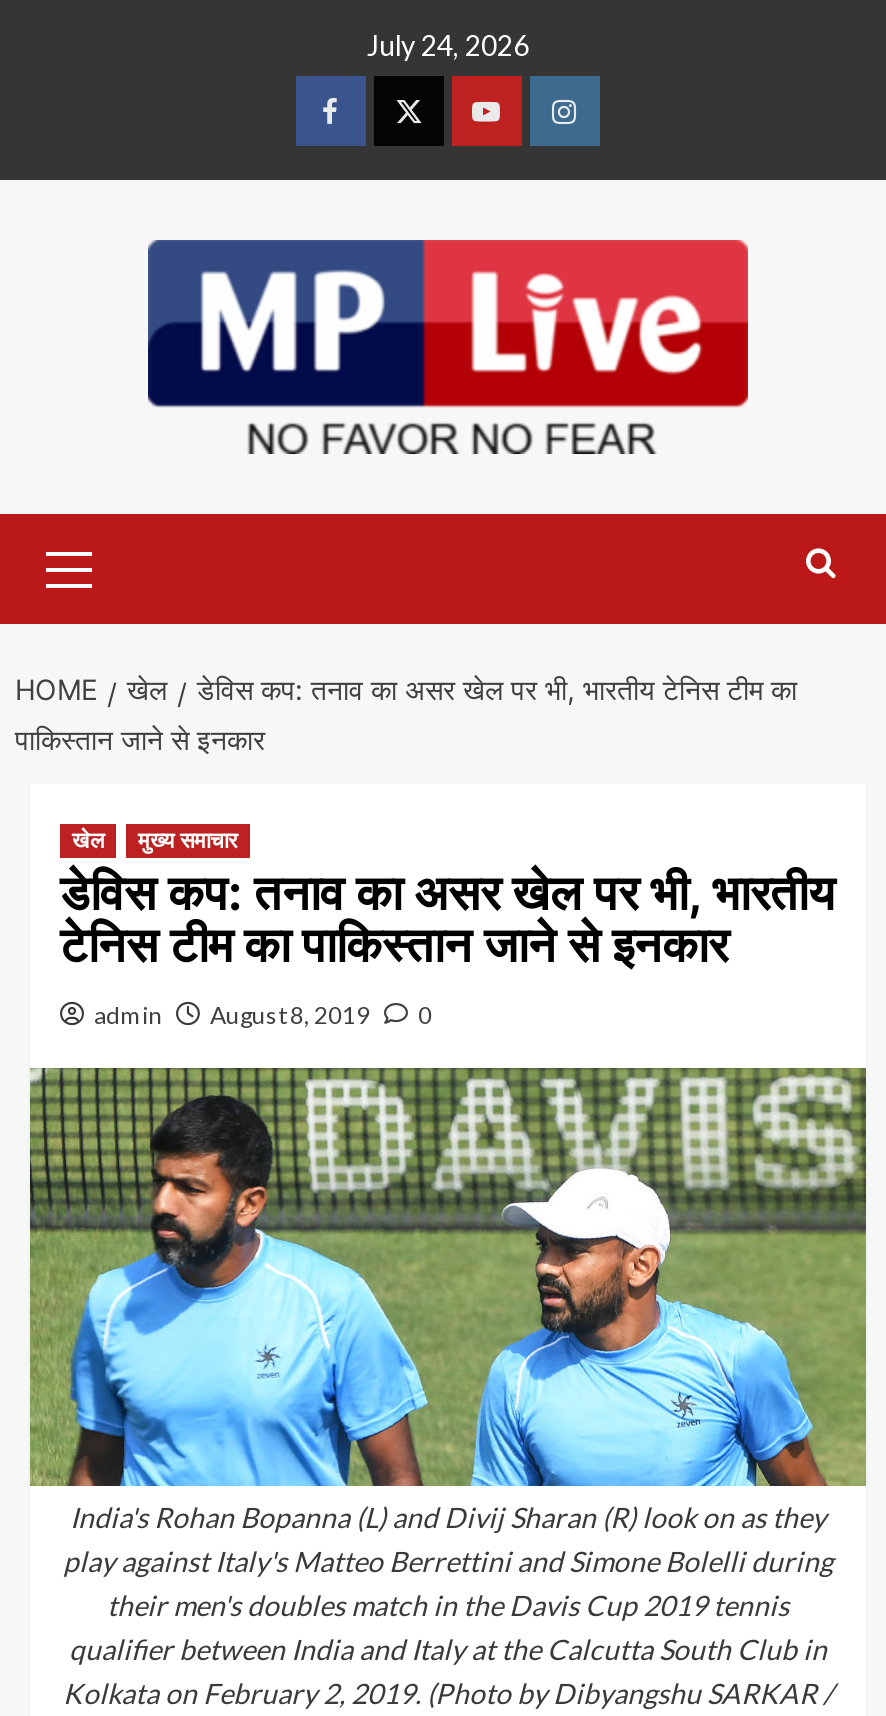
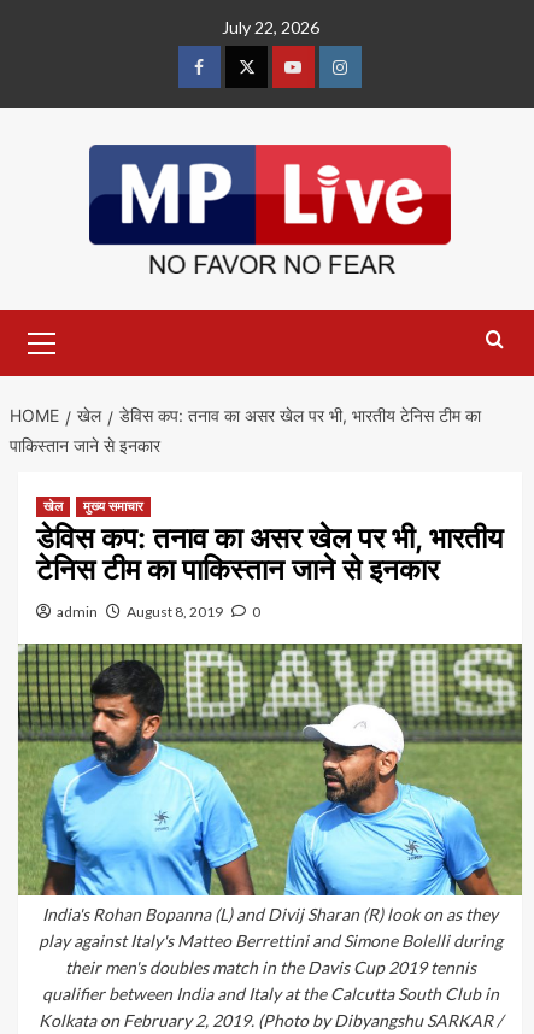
- July 24, 2026
+ July 22, 2026
